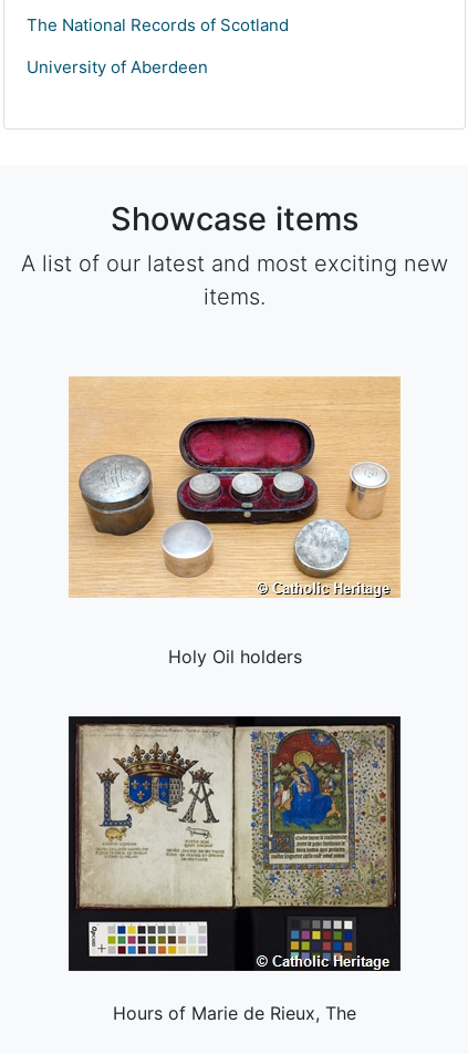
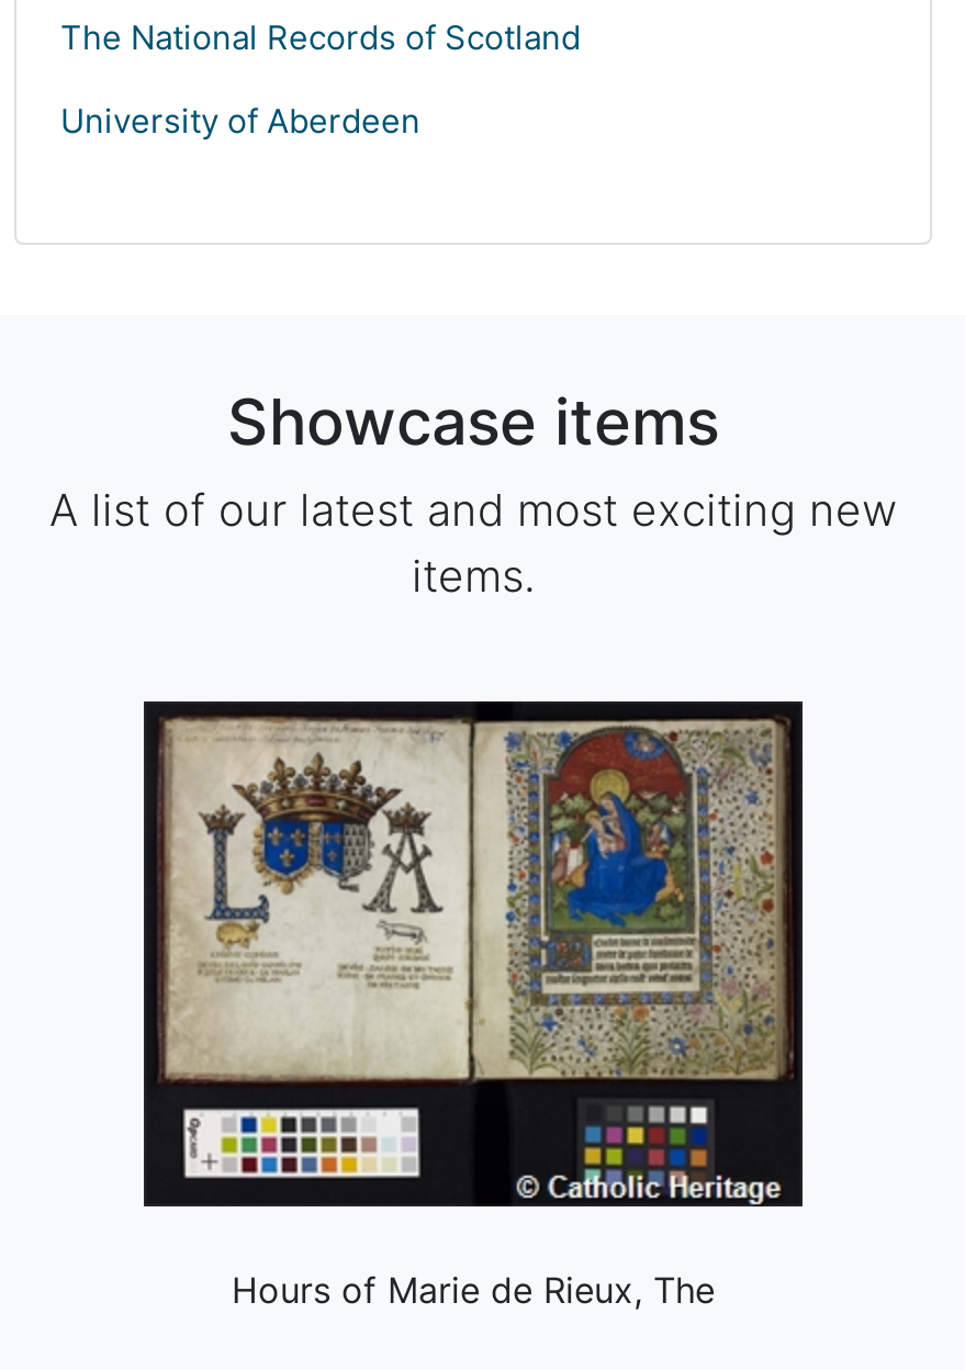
- [image]

- Holy Oil holders
